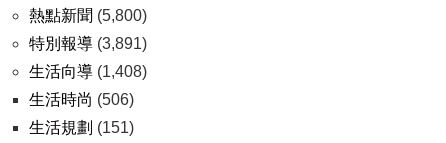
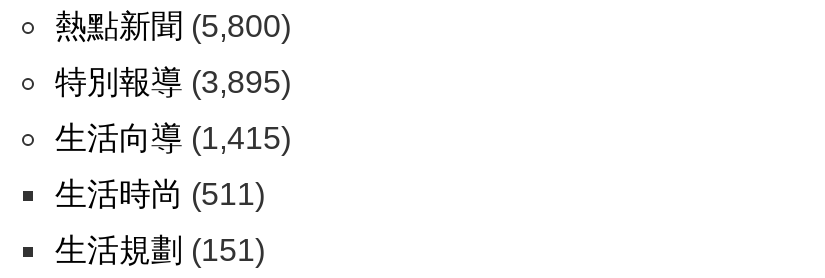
- 特別報導(3,891)
+ 特別報導(3,895)

- 生活向導(1,408)
+ 生活向導(1,415)

- 生活時尚(506)
+ 生活時尚(511)
